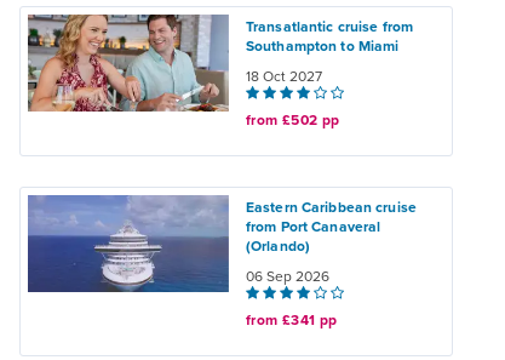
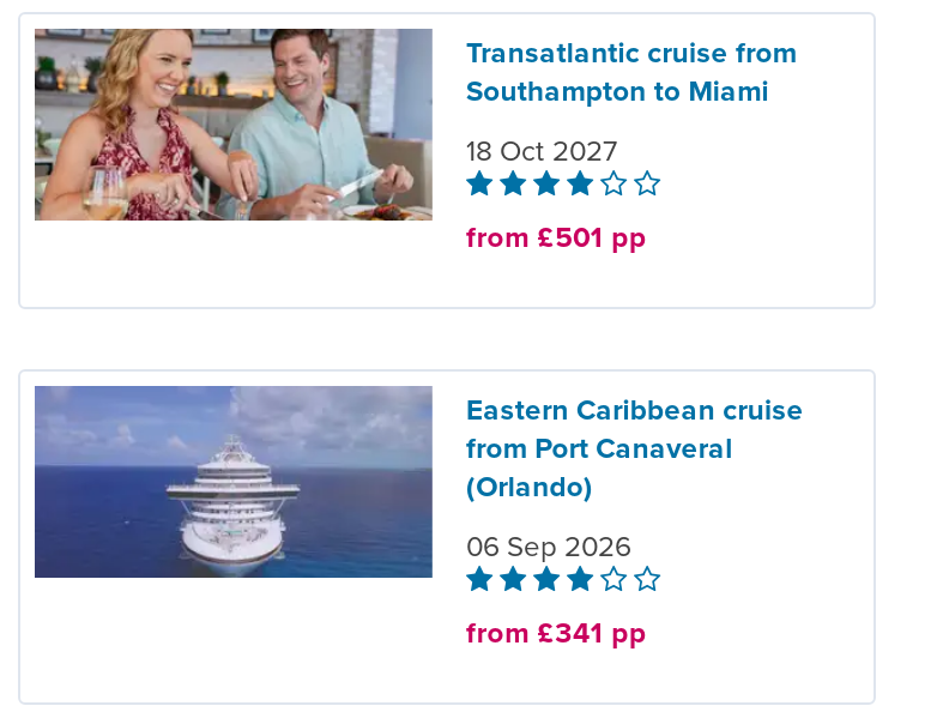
- from £502 pp
+ from £501 pp
